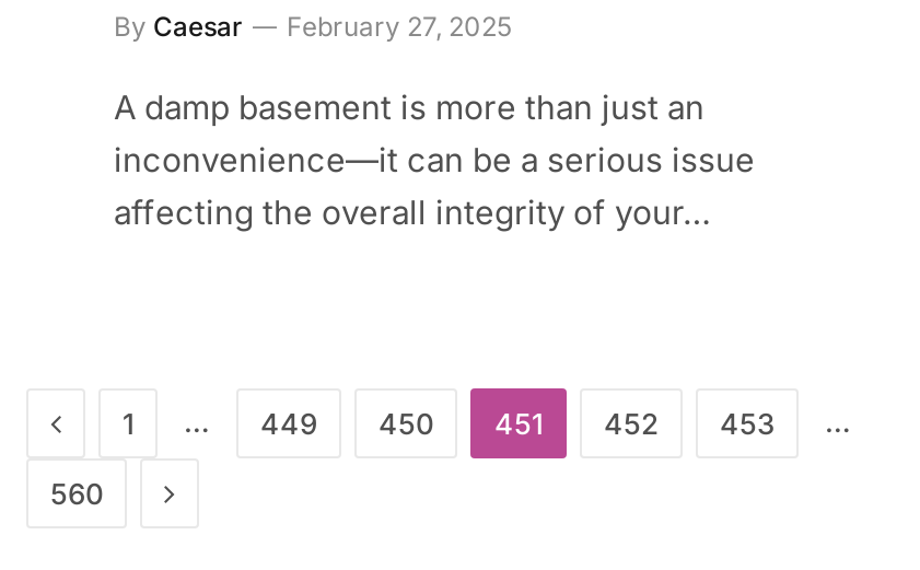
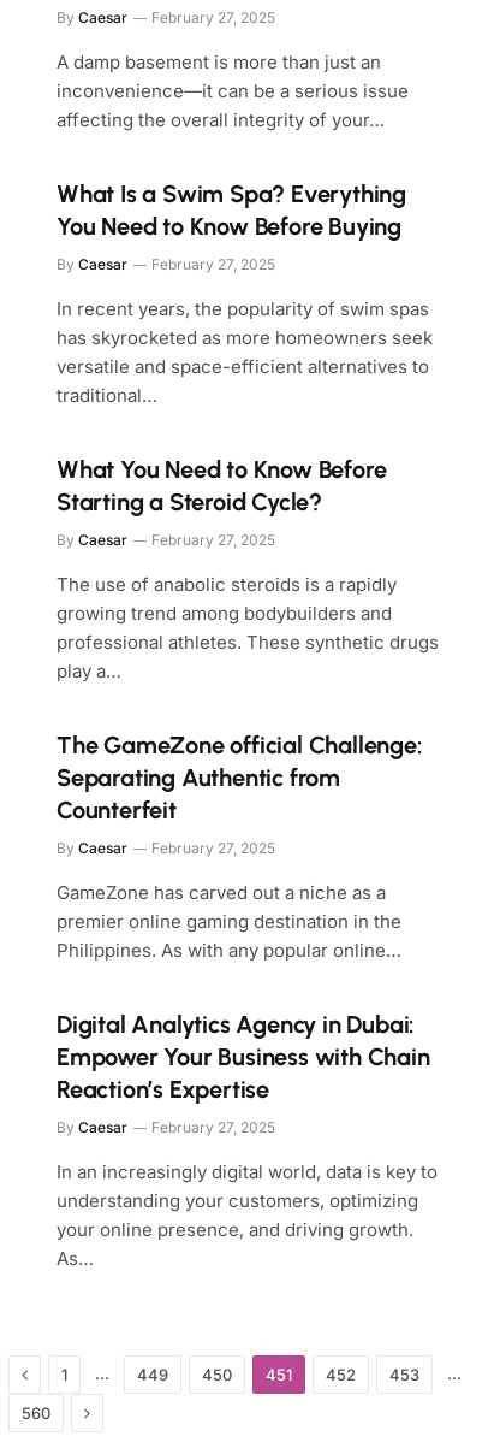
+ What Is a Swim Spa? Everything
+ You Need to Know Before Buying
+ By Caesar
+ February 27, 2025
+ In recent years, the popularity of swim spas
+ has skyrocketed as more homeowners seek
+ versatile and space-efficient alternatives to
+ traditional…
+ What You Need to Know Before
+ Starting a Steroid Cycle?
+ By Caesar
+ February 27, 2025
+ The use of anabolic steroids is a rapidly
+ growing trend among bodybuilders and
+ professional athletes. These synthetic drugs
+ play a…
+ The GameZone official Challenge:
+ Separating Authentic from
+ Counterfeit
+ By Caesar
+ February 27, 2025
+ GameZone has carved out a niche as a
+ premier online gaming destination in the
+ Philippines. As with any popular online…
+ Digital Analytics Agency in Dubai:
+ Empower Your Business with Chain
+ Reaction’s Expertise
+ By Caesar
+ February 27, 2025
+ In an increasingly digital world, data is key to
+ understanding your customers, optimizing
+ your online presence, and driving growth.
+ As…
